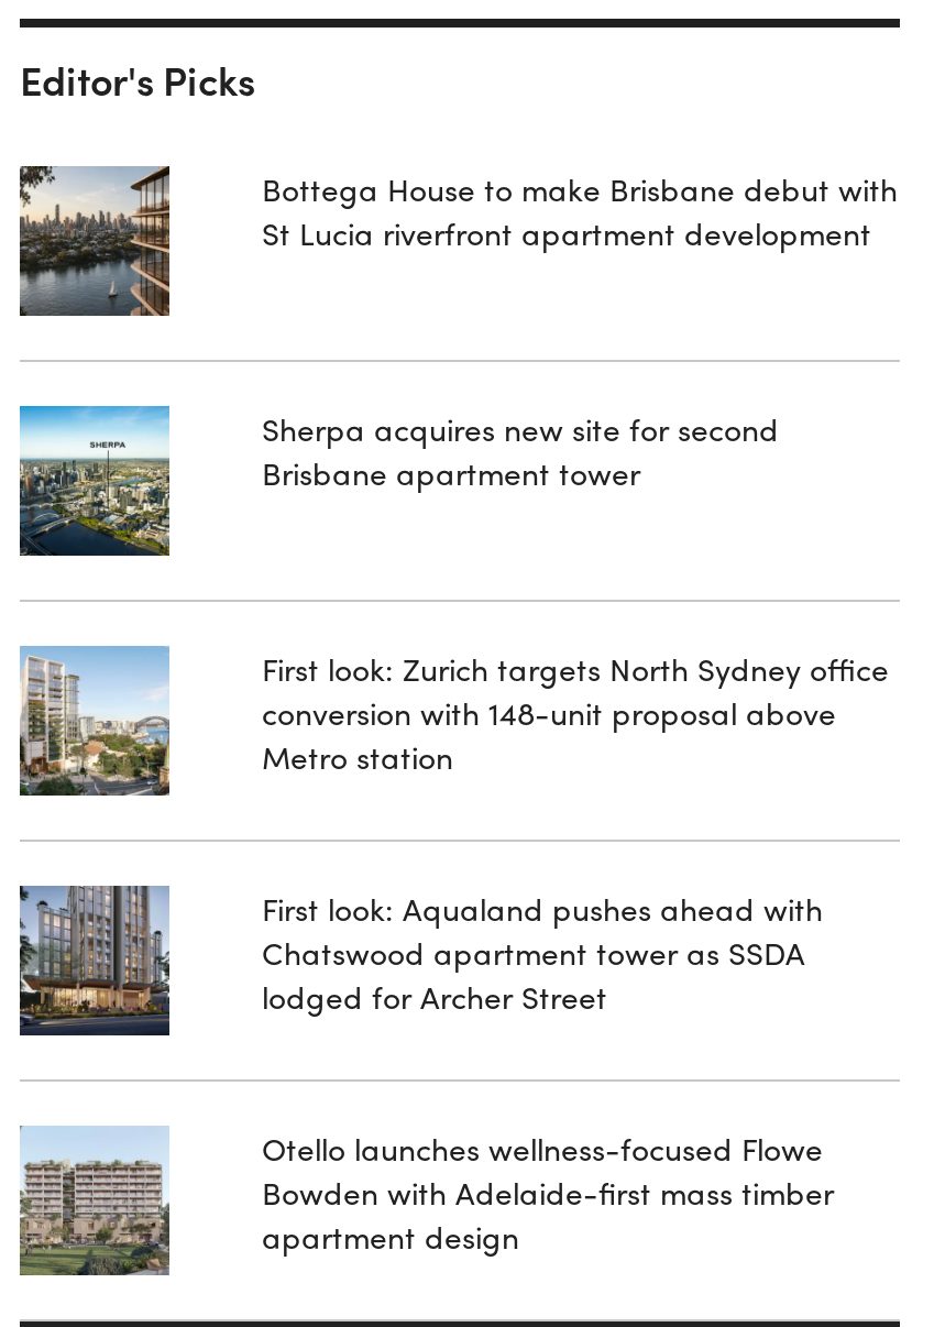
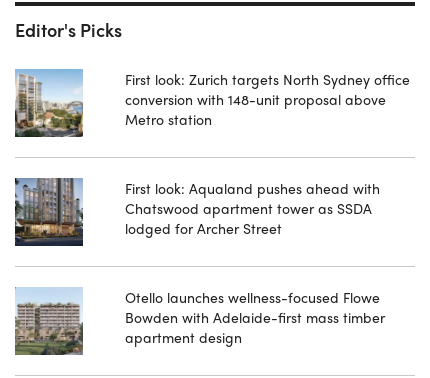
- [image]

- Bottega House to make Brisbane debut with
- St Lucia riverfront apartment development

- [image]

- Sherpa acquires new site for second
- Brisbane apartment tower
